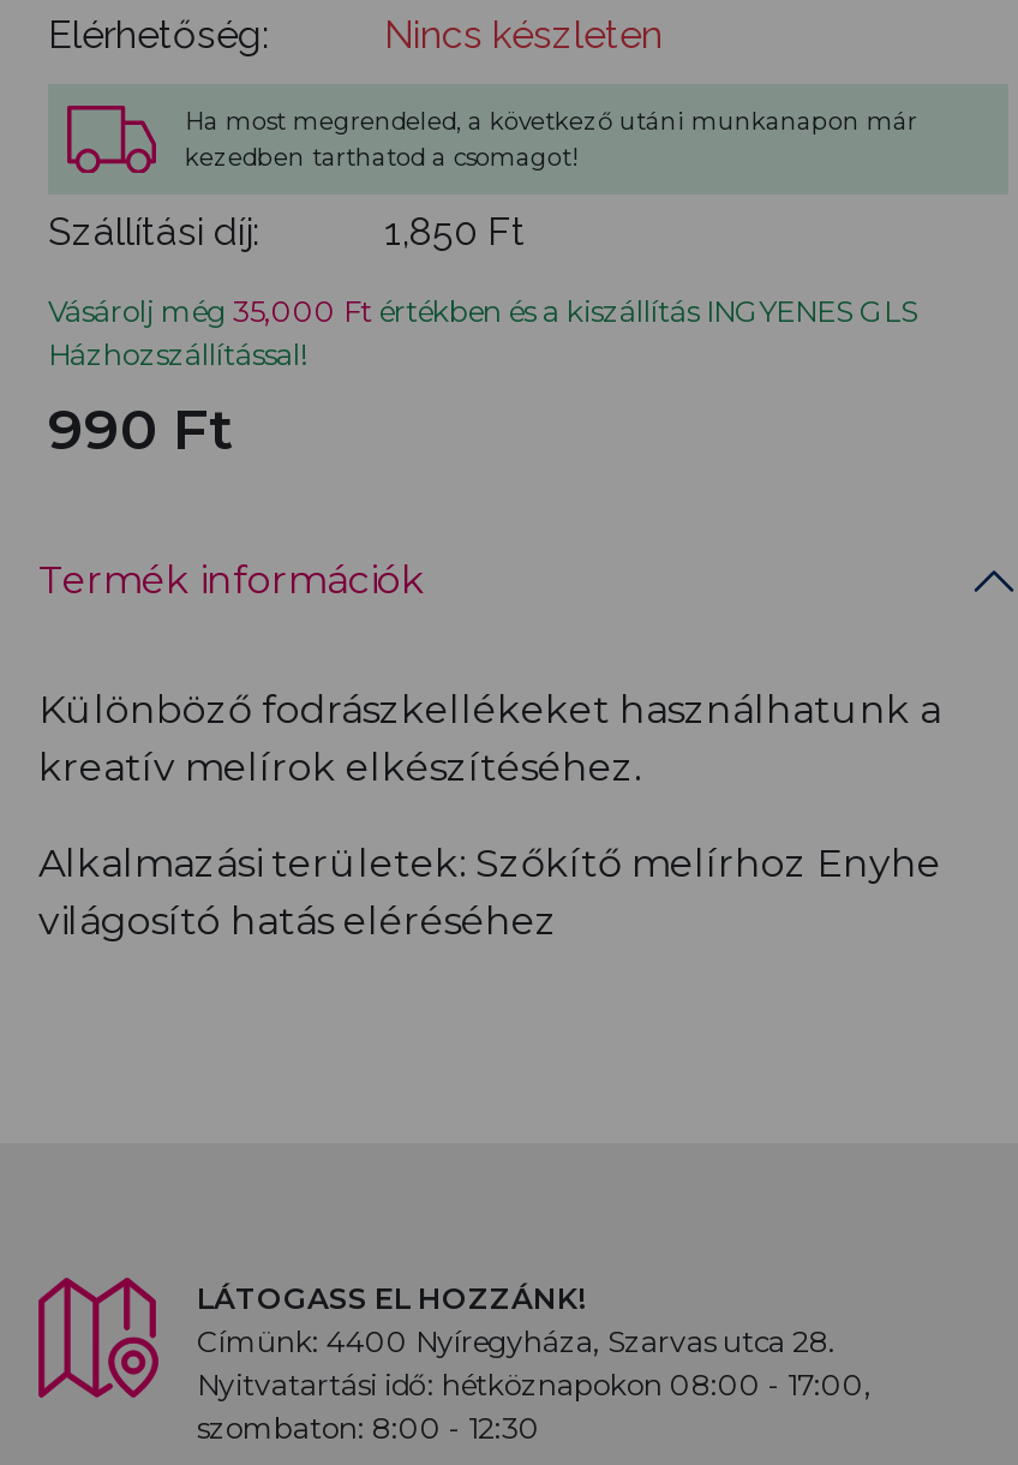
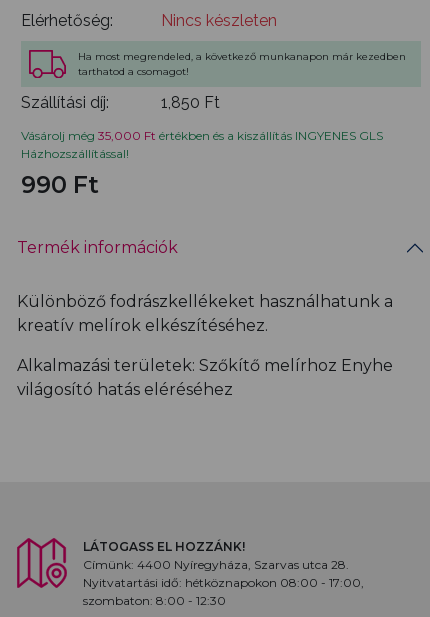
- Ha most megrendeled, a következő utáni munkanapon már
- kezedben tarthatod a csomagot!
+ Ha most megrendeled, a következő munkanapon már kezedben
+ tarthatod a csomagot!
